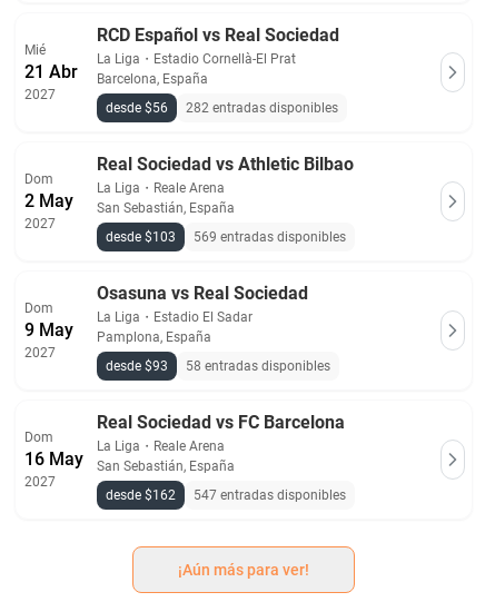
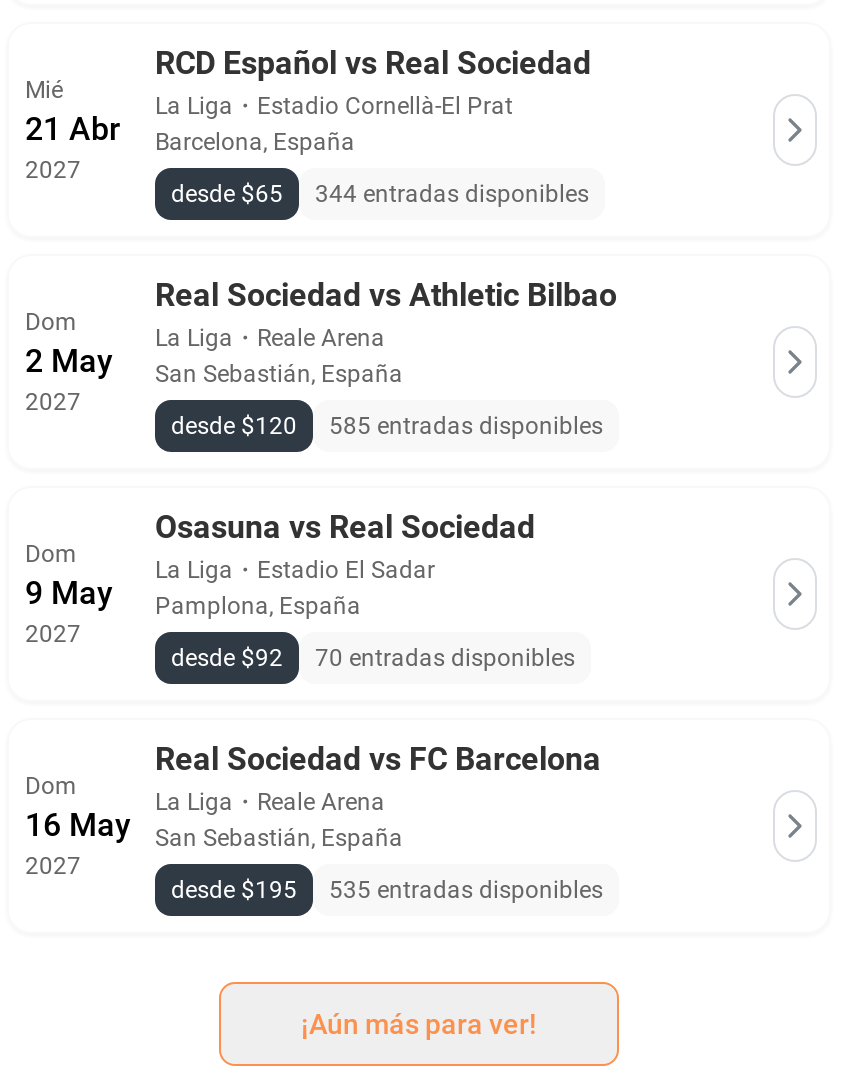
- desde $56
+ desde $65

- 282 entradas disponibles
+ 344 entradas disponibles

- desde $103
+ desde $120

- 569 entradas disponibles
+ 585 entradas disponibles

- desde $93
+ desde $92

- 58 entradas disponibles
+ 70 entradas disponibles

- desde $162
+ desde $195

- 547 entradas disponibles
+ 535 entradas disponibles
